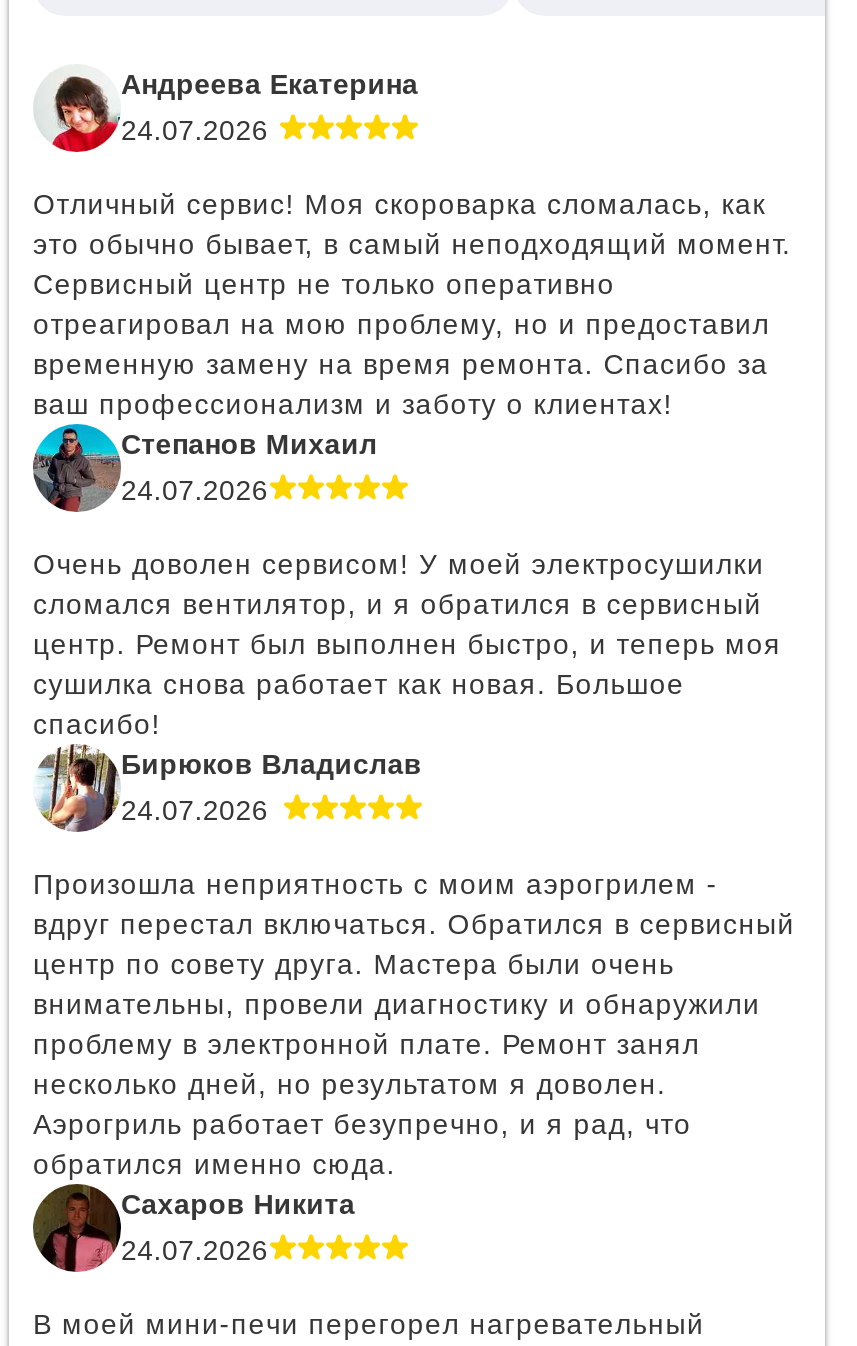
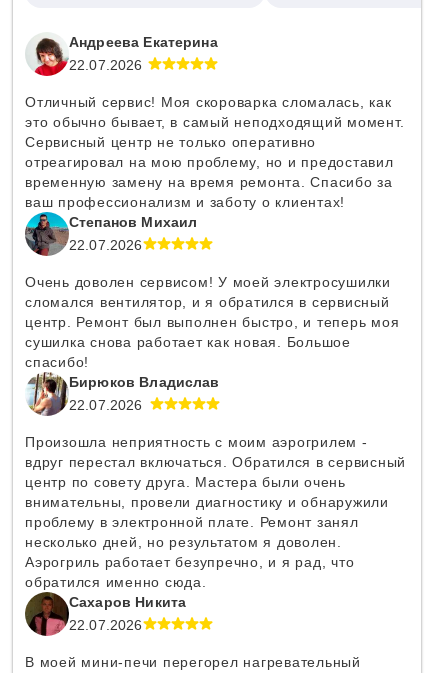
- 24.07.2026
+ 22.07.2026

- 24.07.2026
+ 22.07.2026

- 24.07.2026
+ 22.07.2026

- 24.07.2026
+ 22.07.2026
